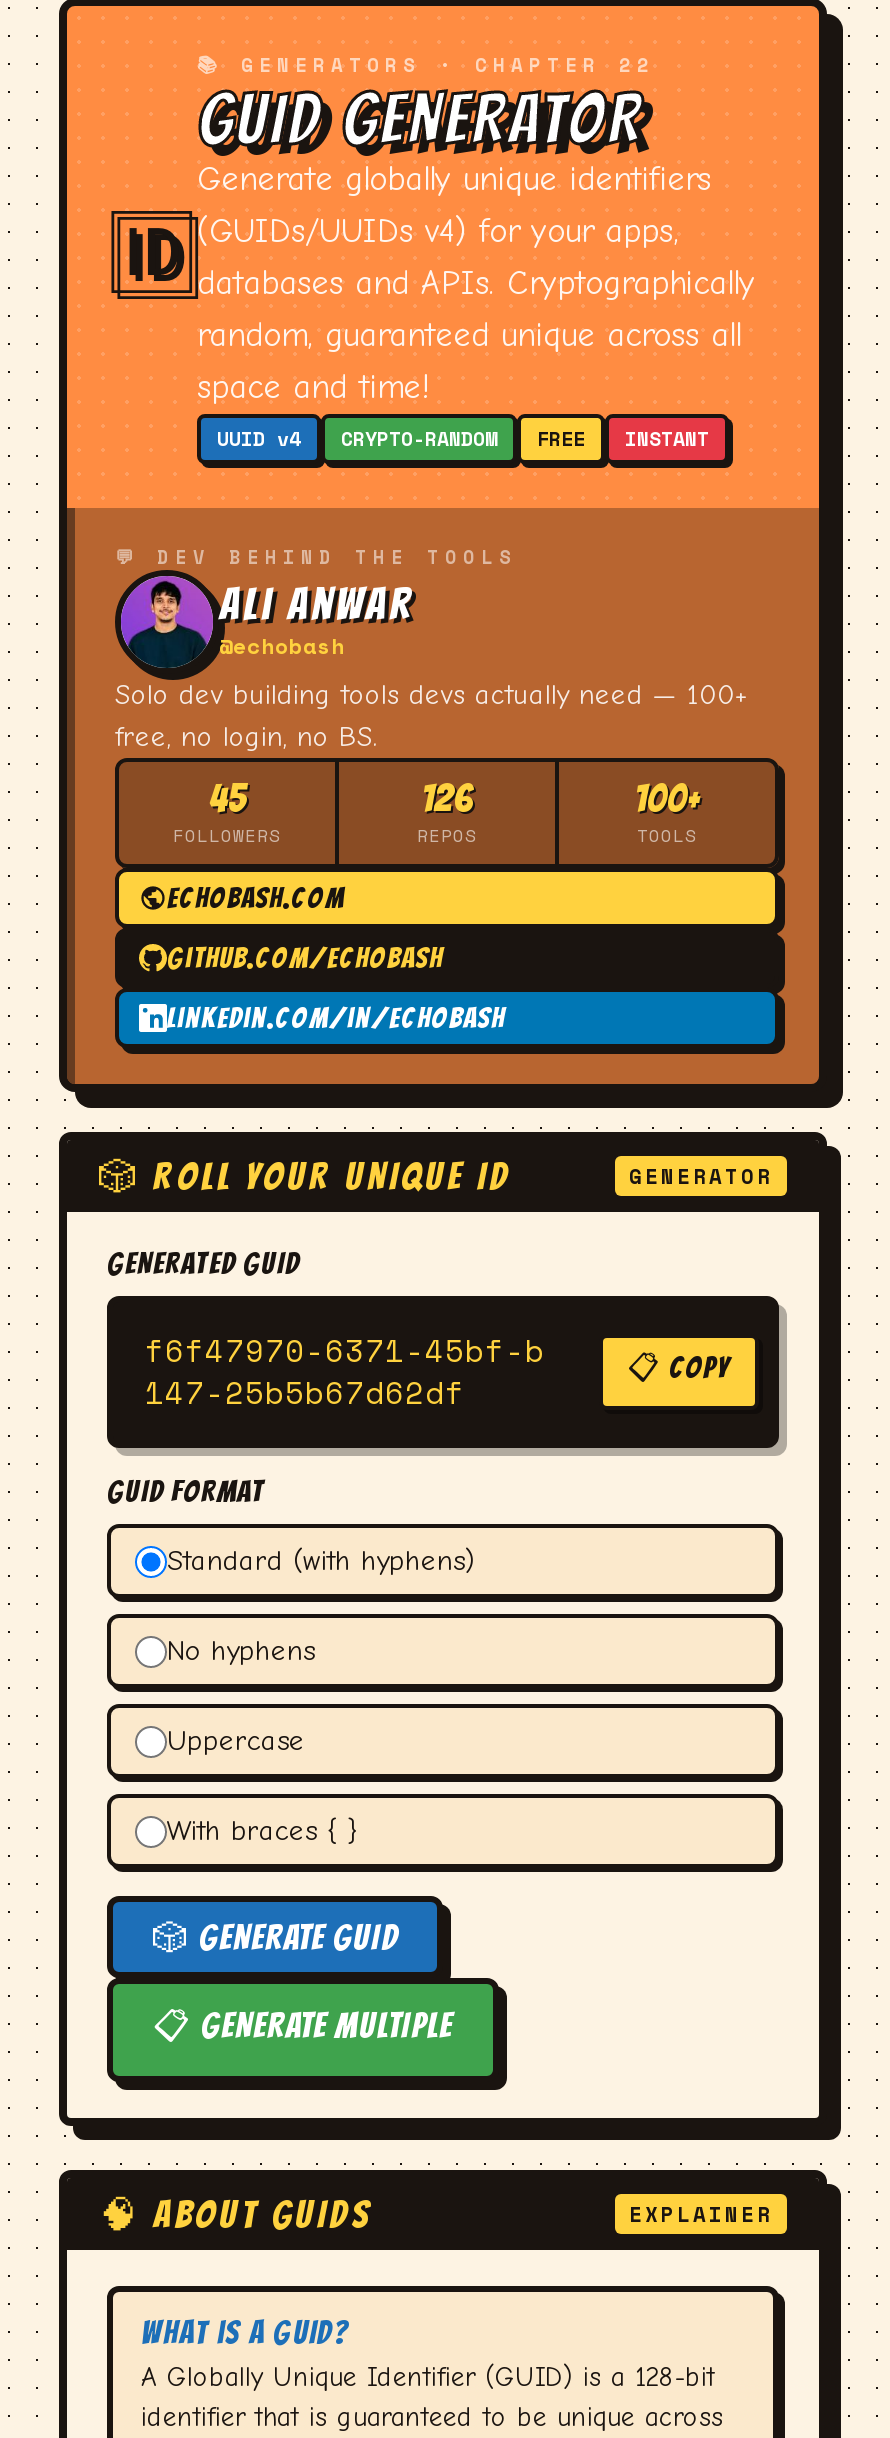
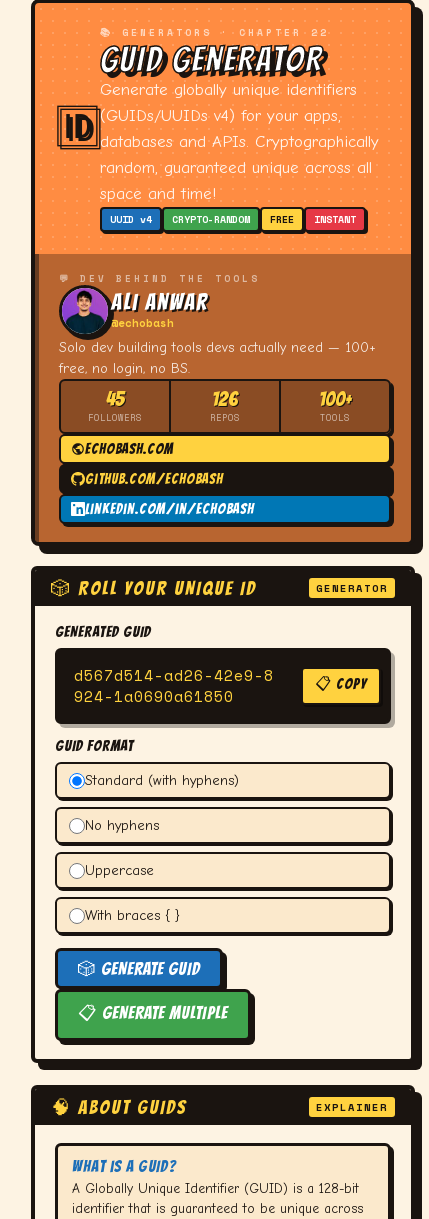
- f6f47970-6371-45bf-b
- 147-25b5b67d62df
+ d567d514-ad26-42e9-8
+ 924-1a0690a61850
